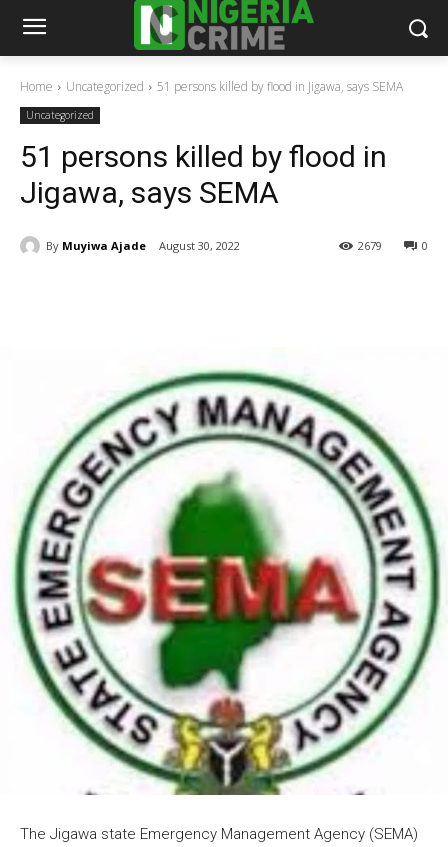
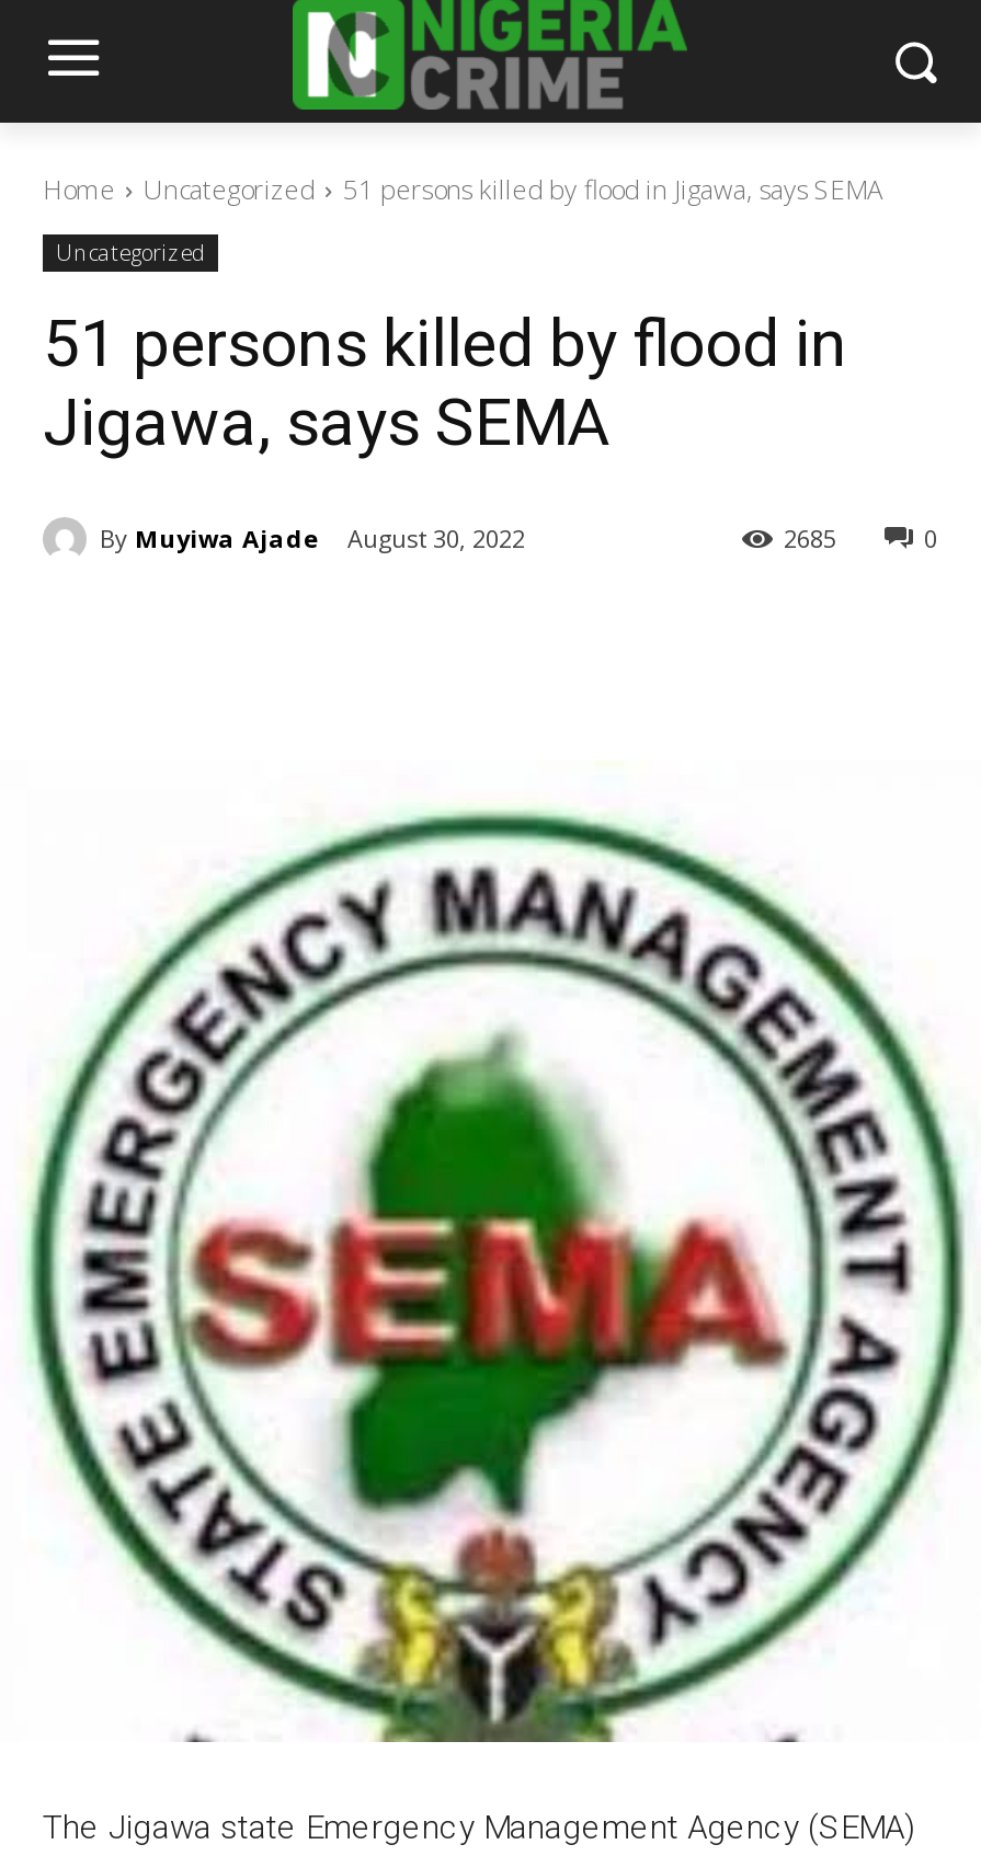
- 2679
+ 2685
